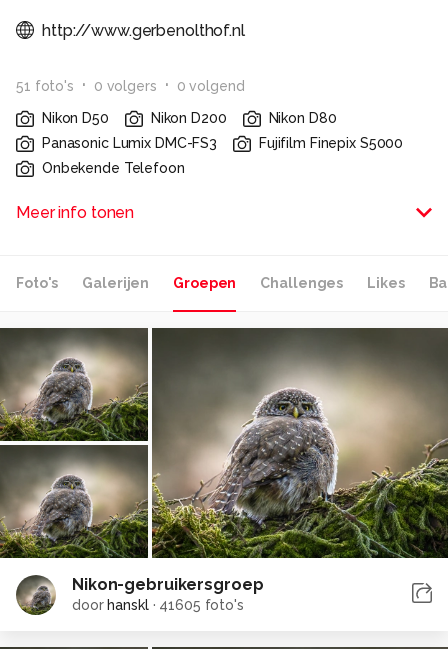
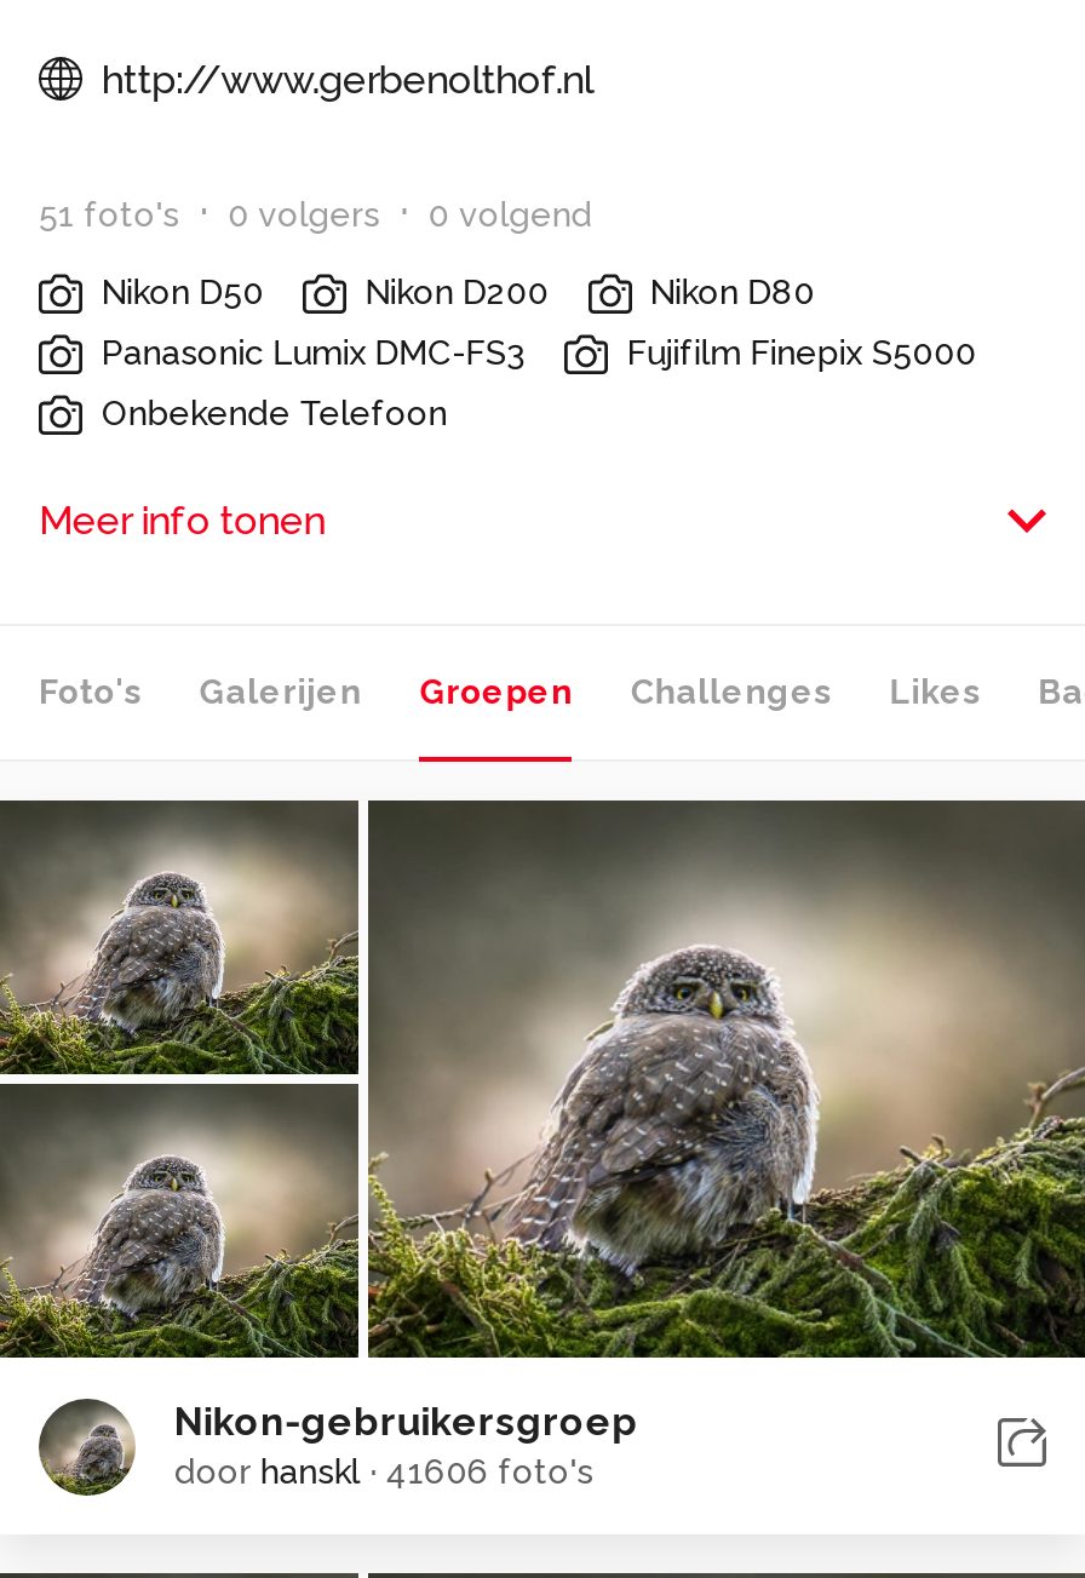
- door hanskl · 41605 foto's
+ door hanskl · 41606 foto's
